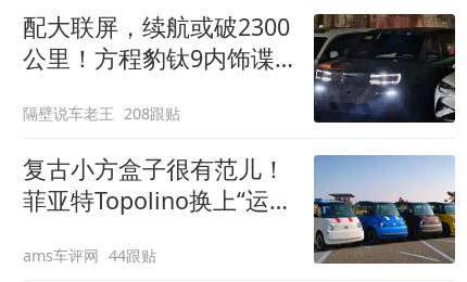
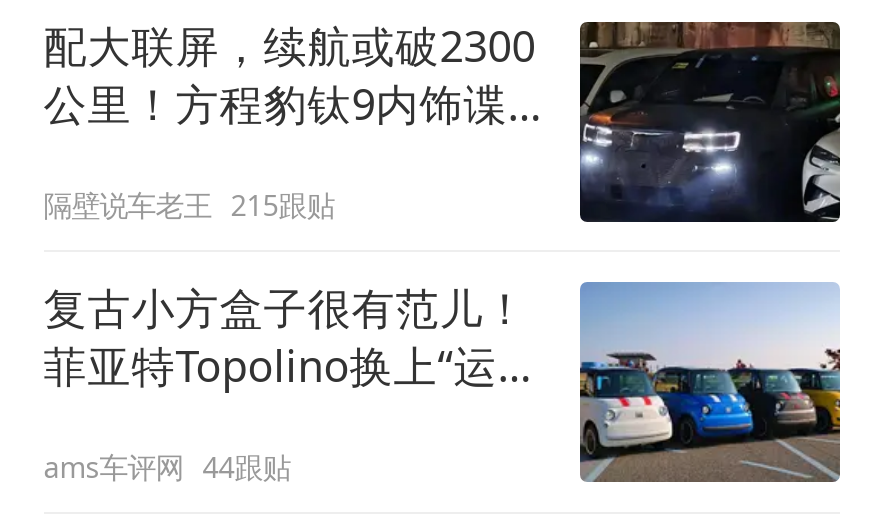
- 隔壁说车老王 208跟贴
+ 隔壁说车老王 215跟贴
